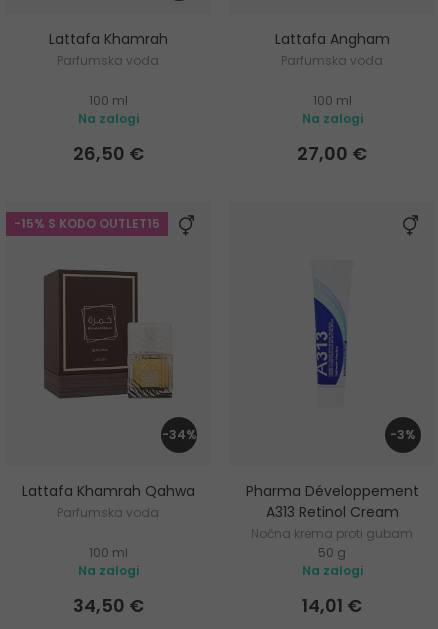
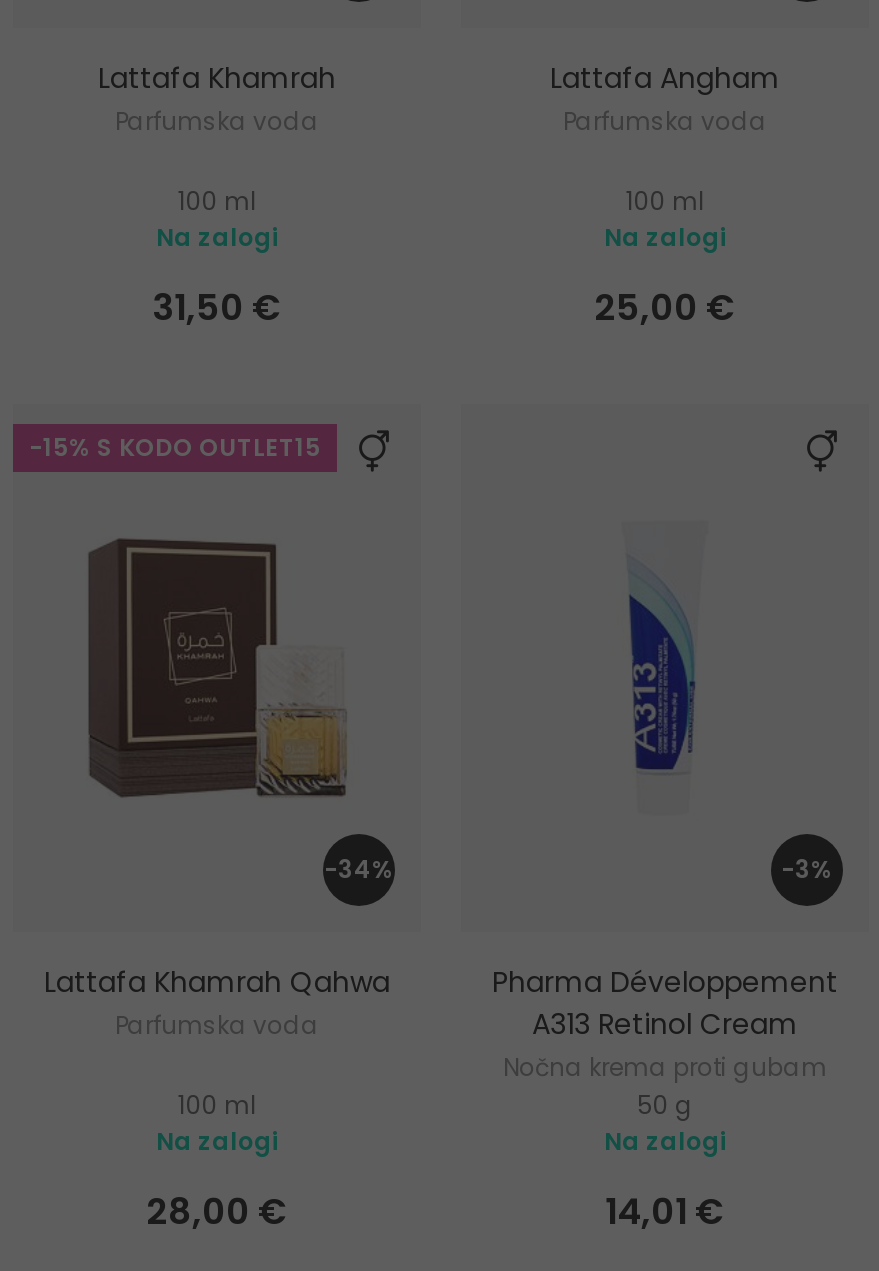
- 26,50 €
+ 31,50 €

- 27,00 €
+ 25,00 €

- 34,50 €
+ 28,00 €
